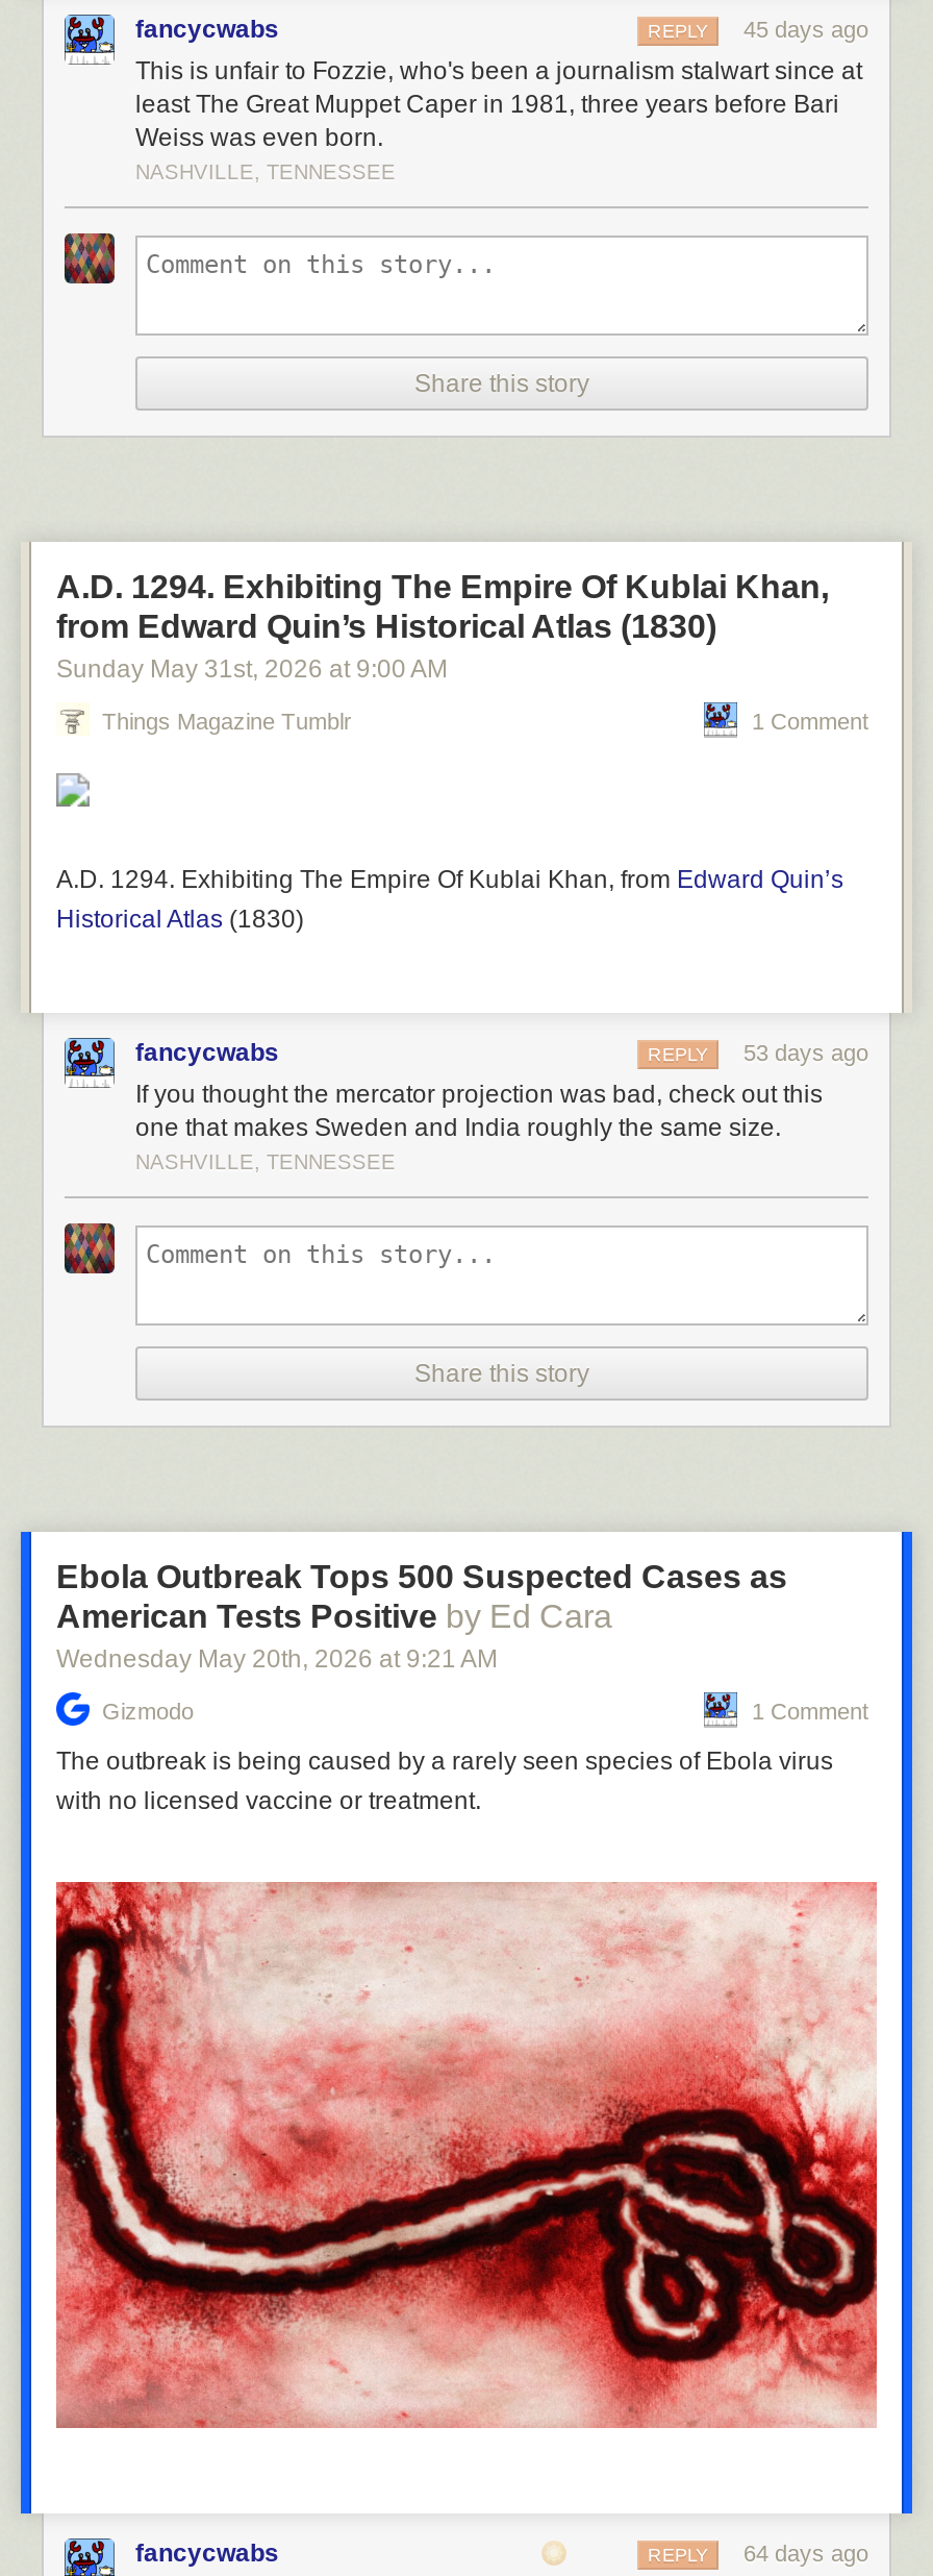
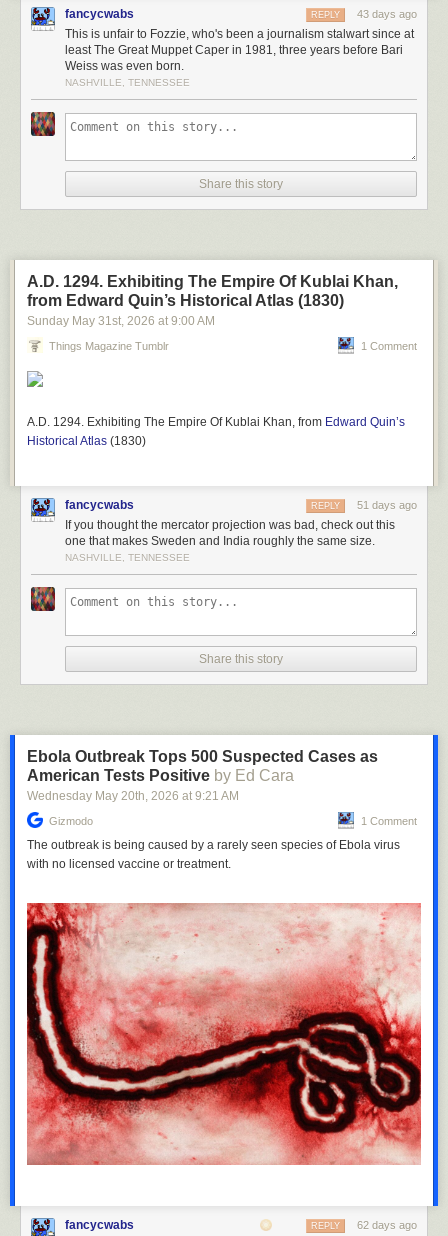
- 45 days ago
+ 43 days ago

- REPLY 53 days ago
+ REPLY 51 days ago

- REPLY 64 days ago
+ REPLY 62 days ago
